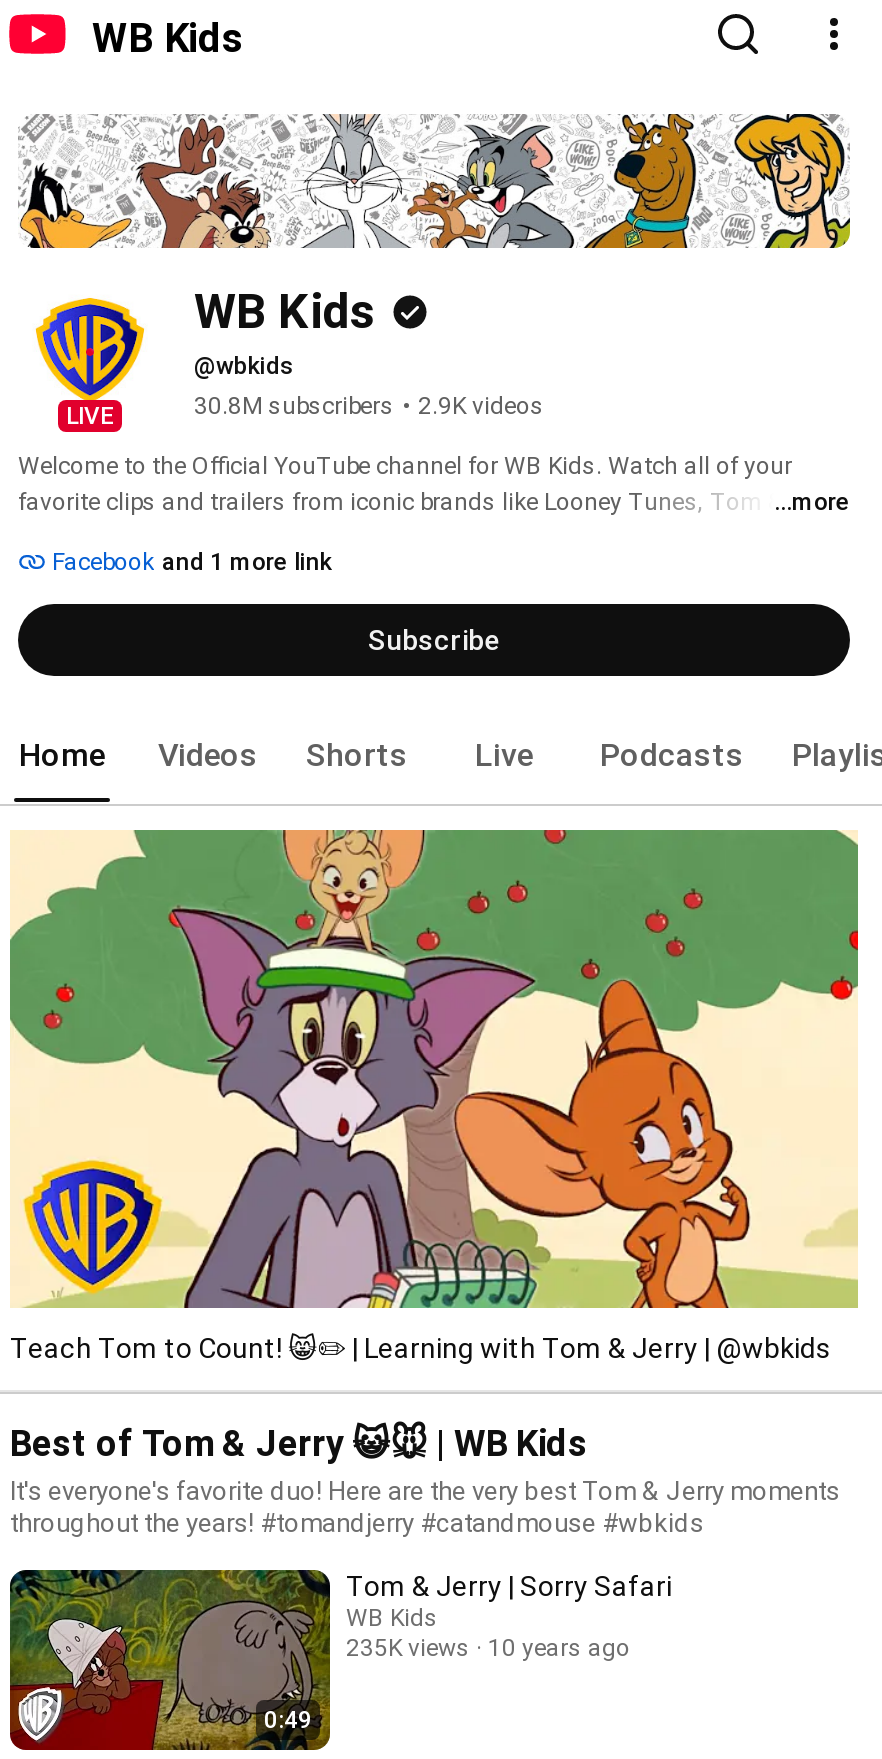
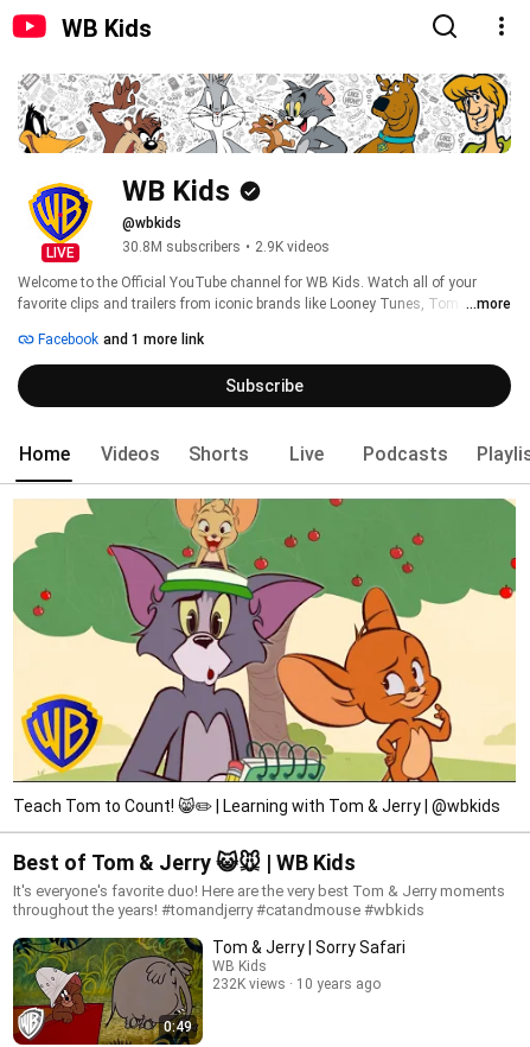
- 235K views 10 years ago
+ 232K views 10 years ago
